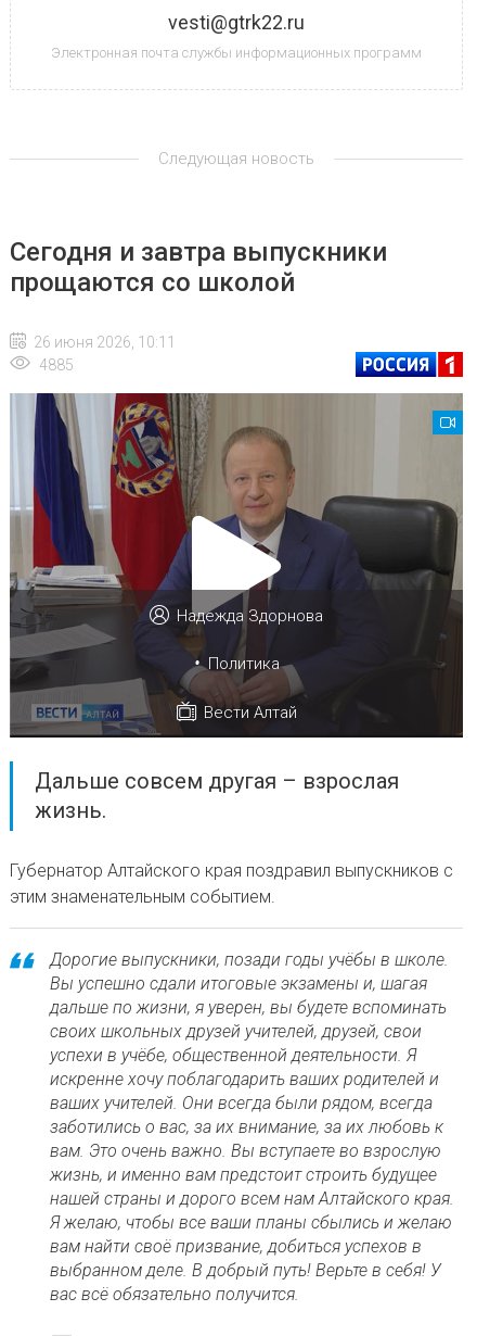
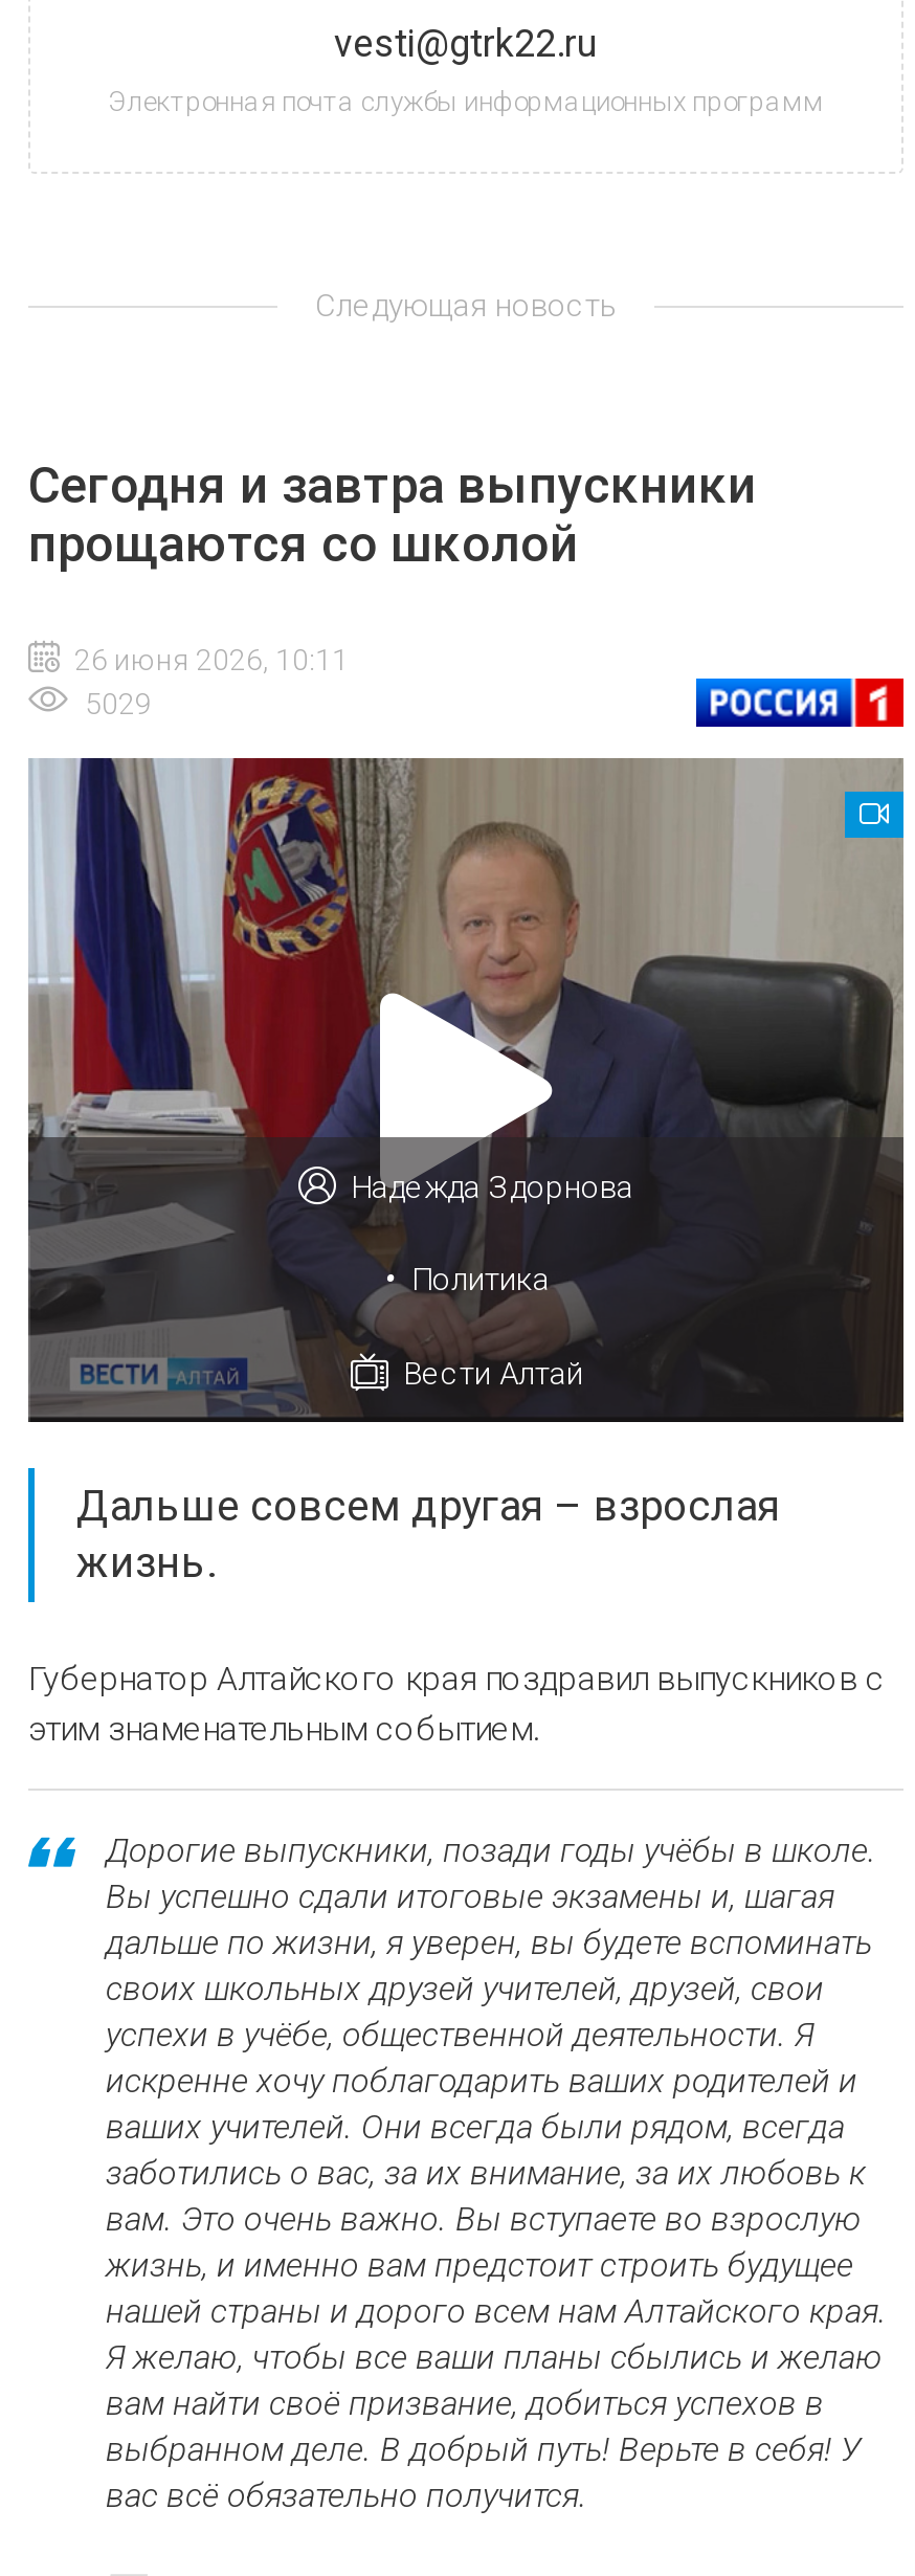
- 4885
+ 5029
